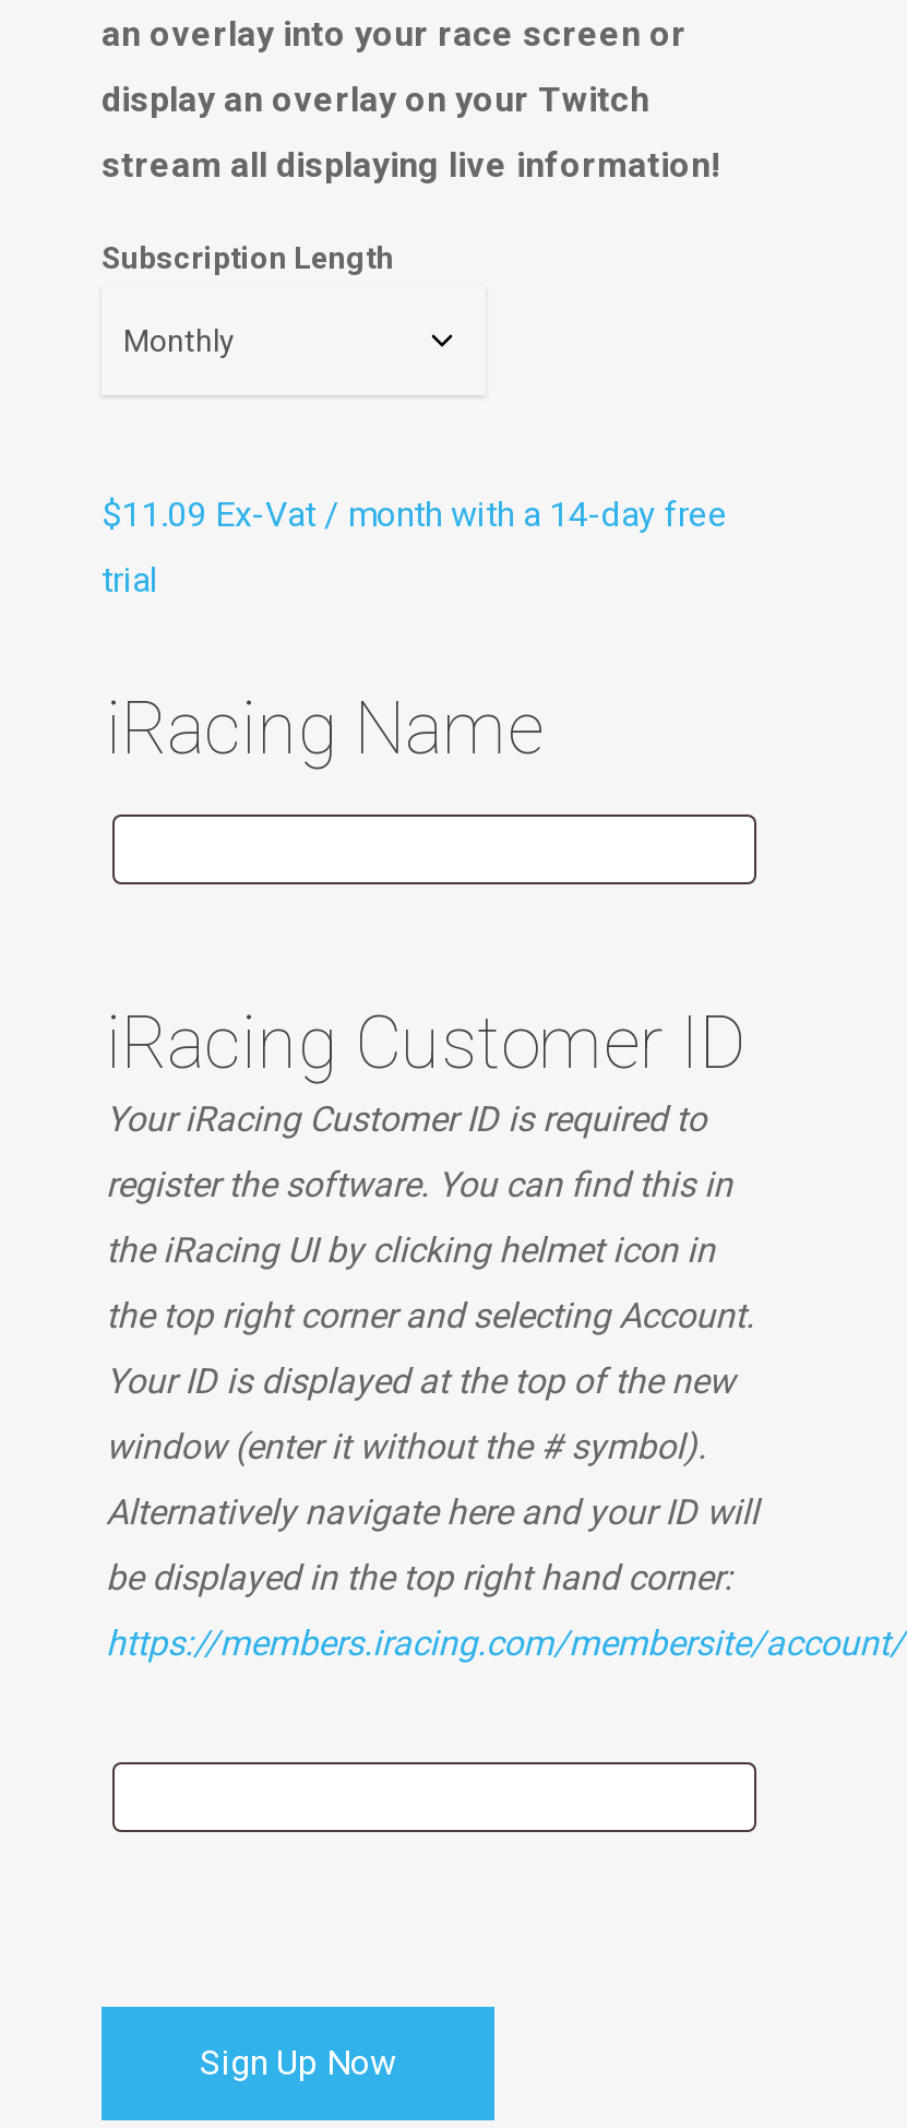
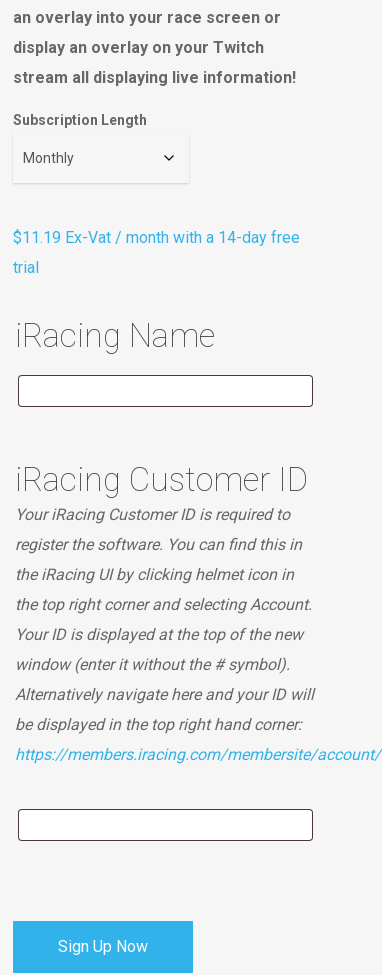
- $11.09 Ex-Vat / month with a 14-day free
+ $11.19 Ex-Vat / month with a 14-day free
